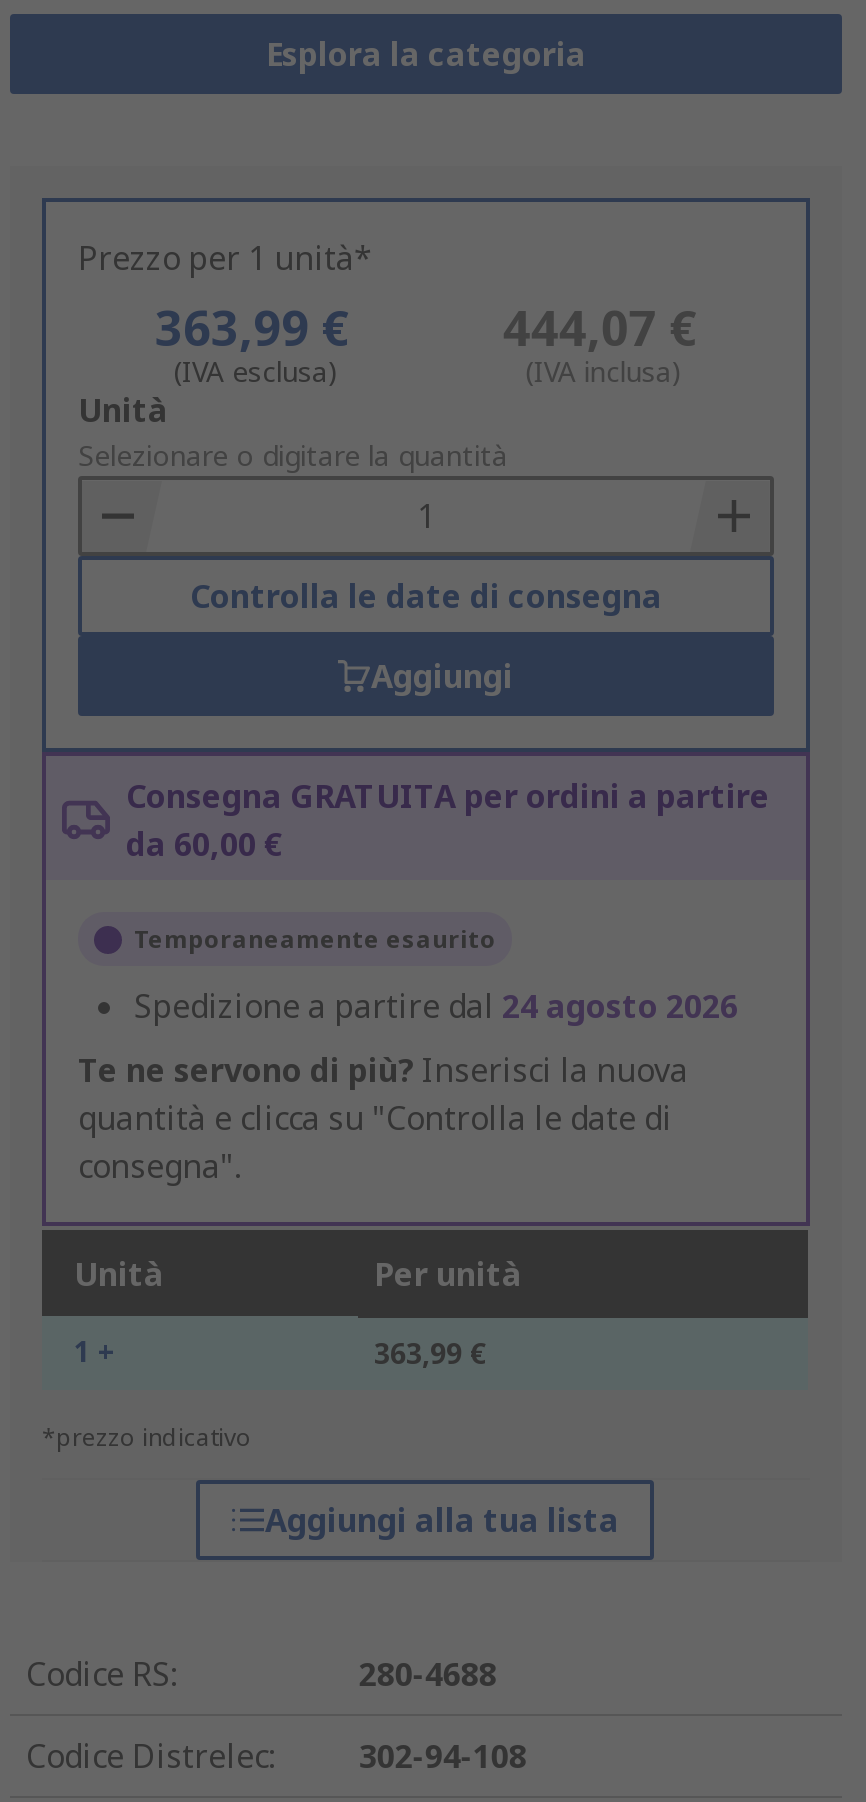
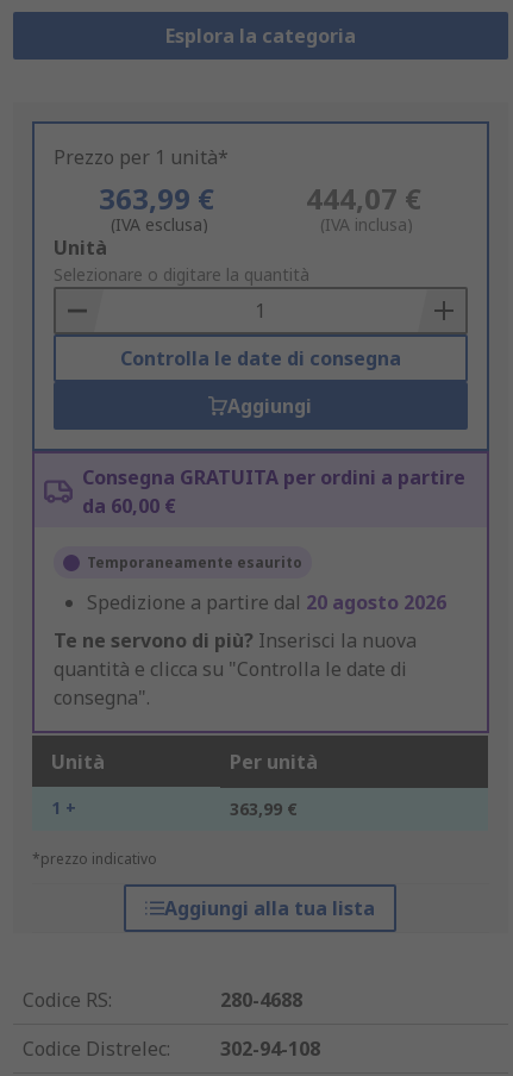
- Spedizione a partire dal 24 agosto 2026
+ Spedizione a partire dal 20 agosto 2026
